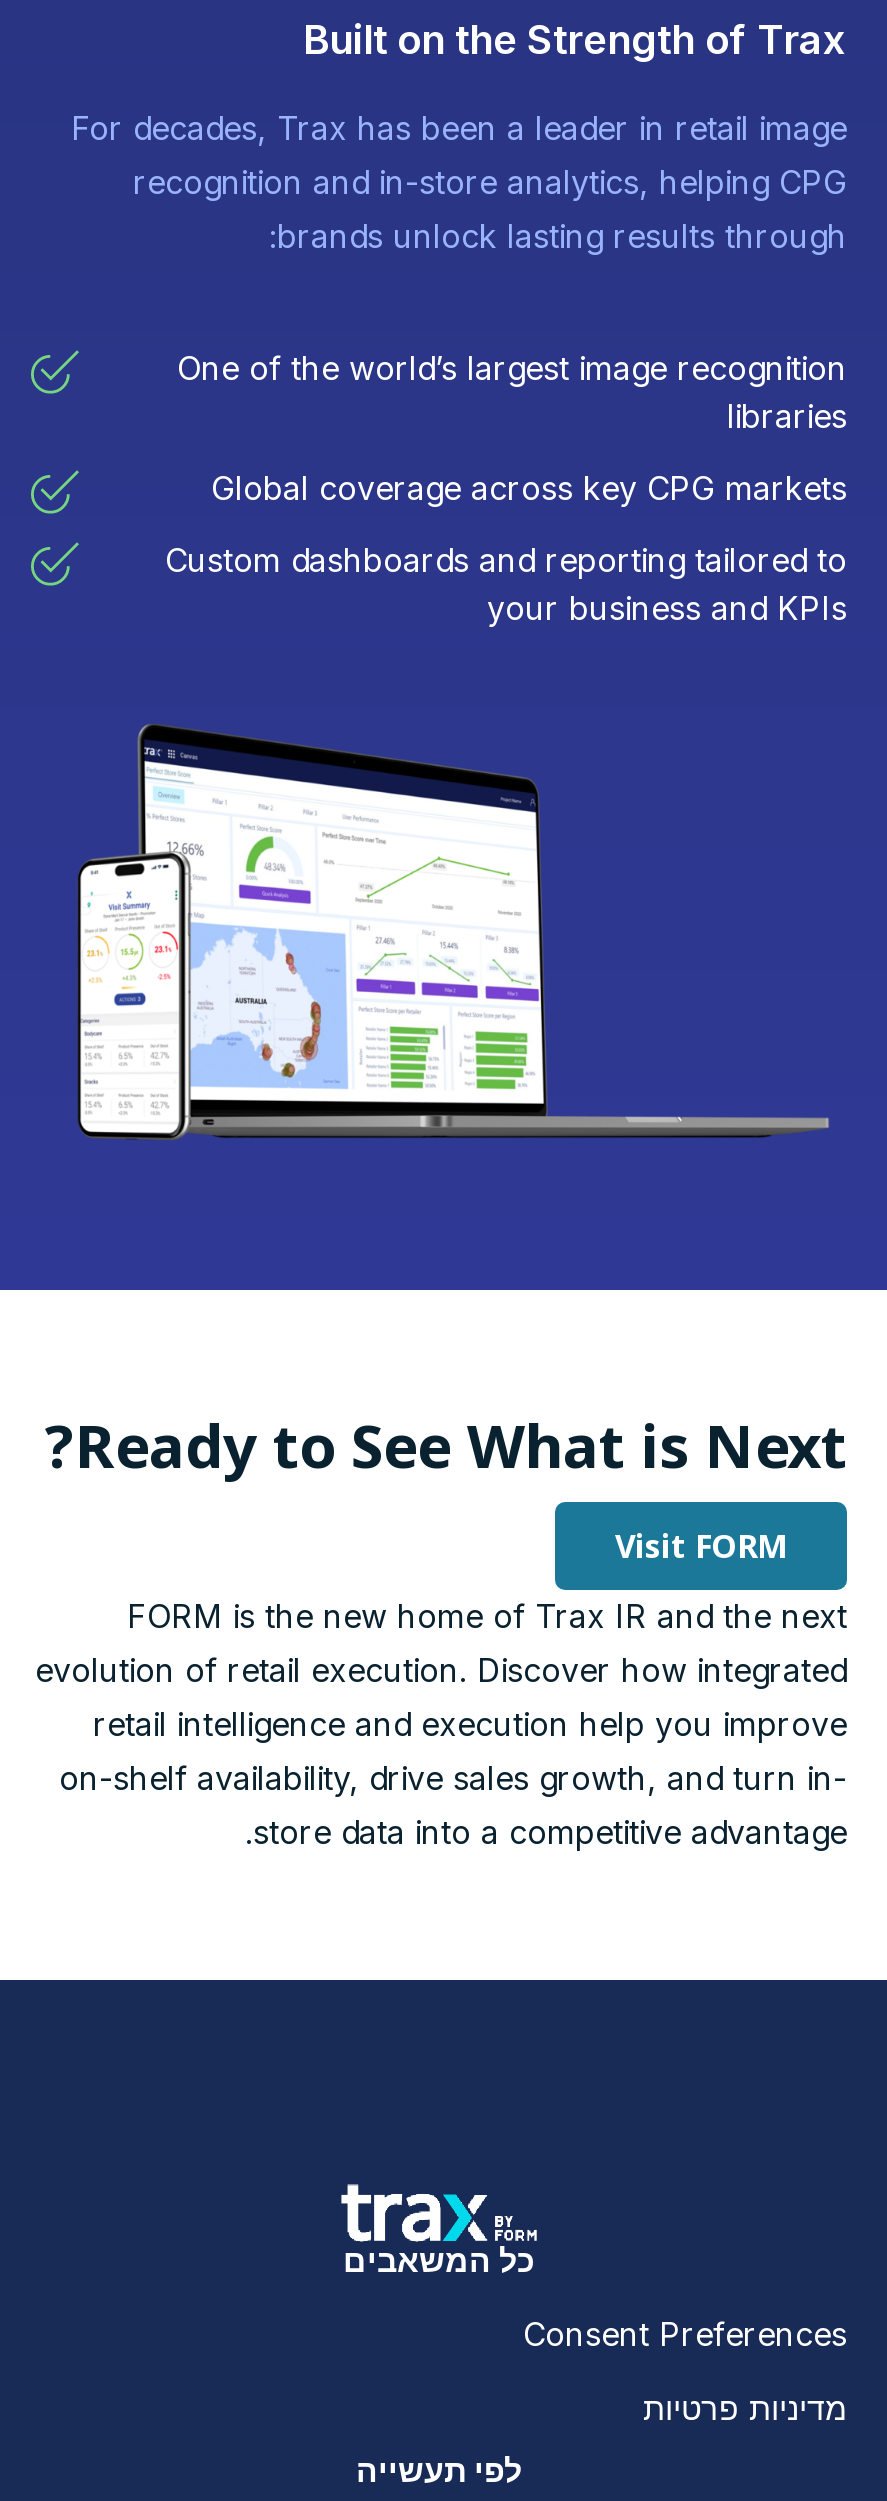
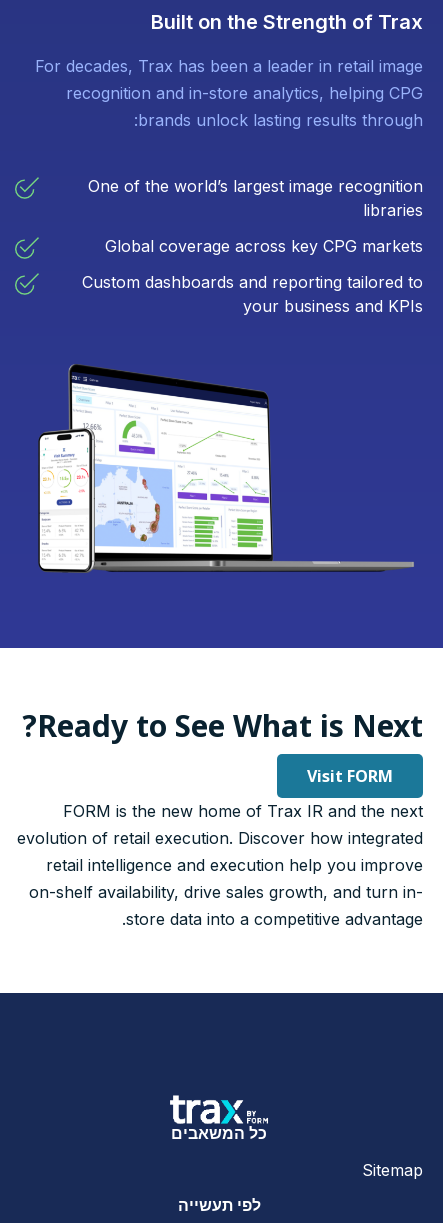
- Consent Preferences
- מדיניות פרטיות
+ Sitemap
